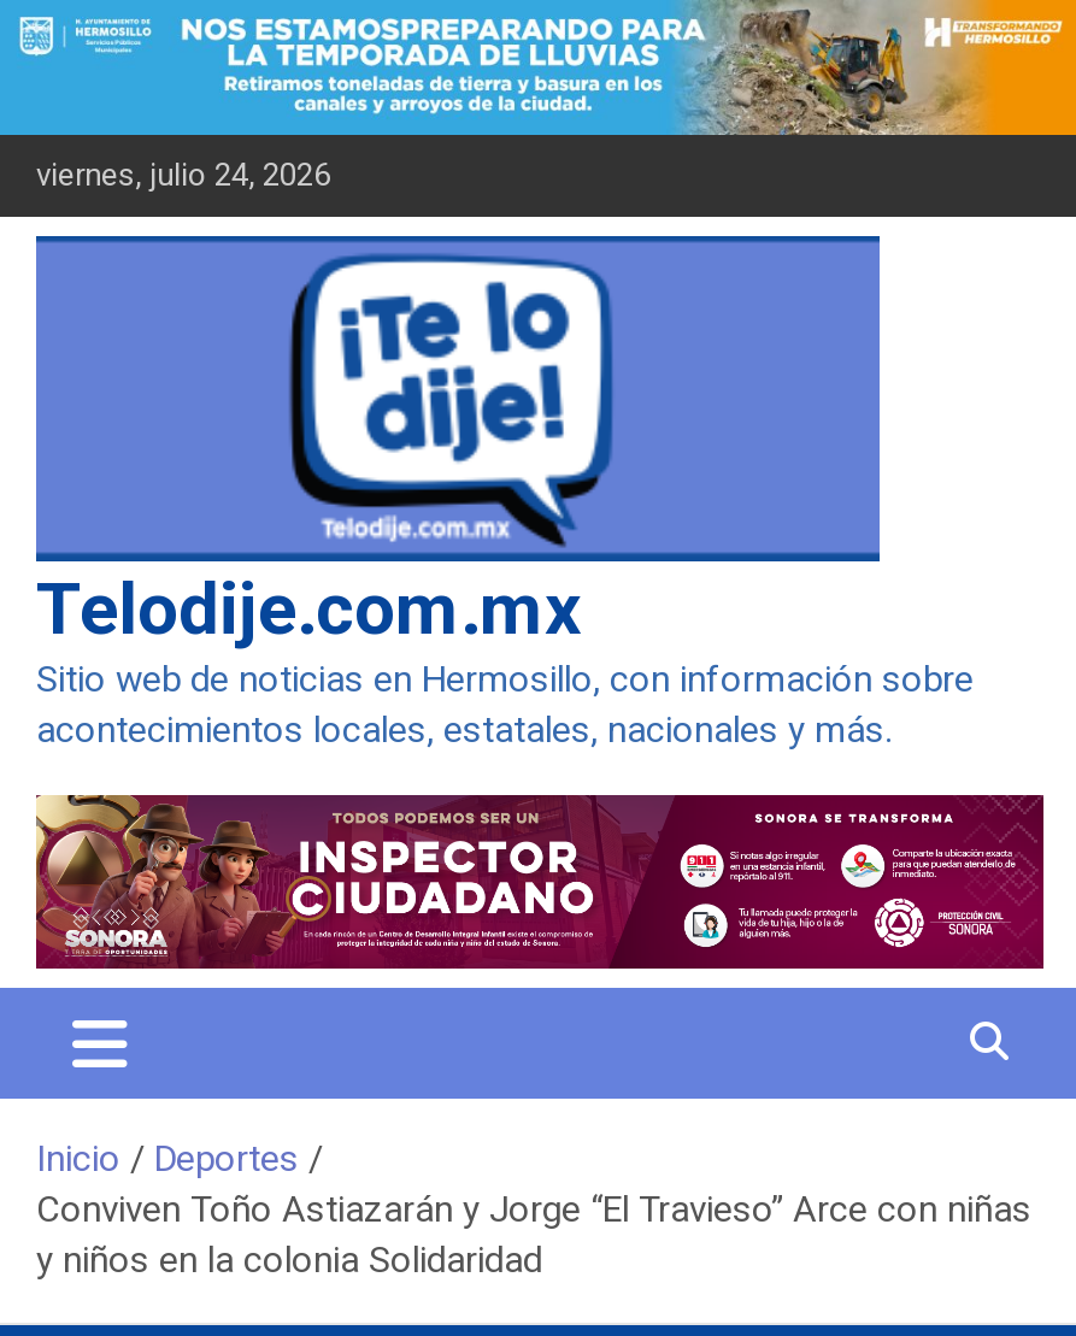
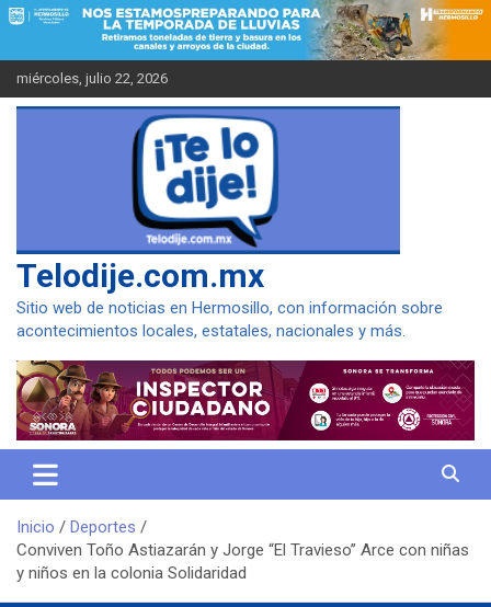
- viernes, julio 24, 2026
+ miércoles, julio 22, 2026
